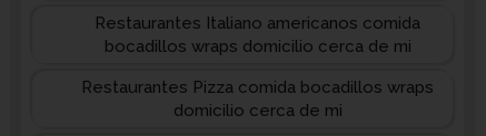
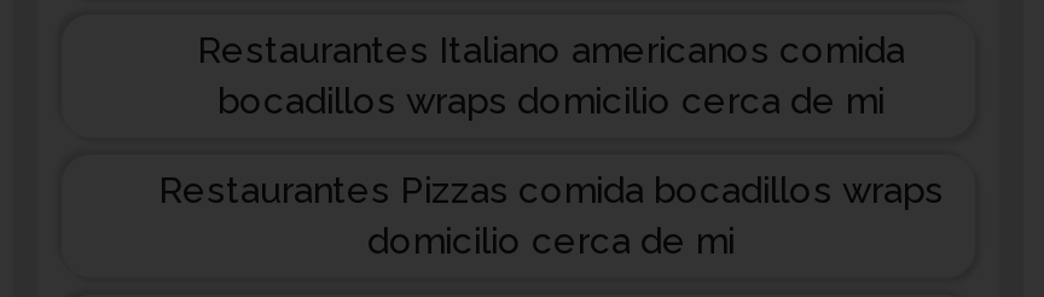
- Restaurantes Pizza comida bocadillos wraps
+ Restaurantes Pizzas comida bocadillos wraps
